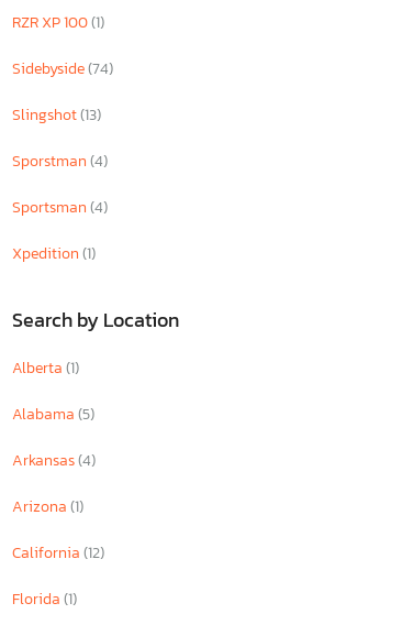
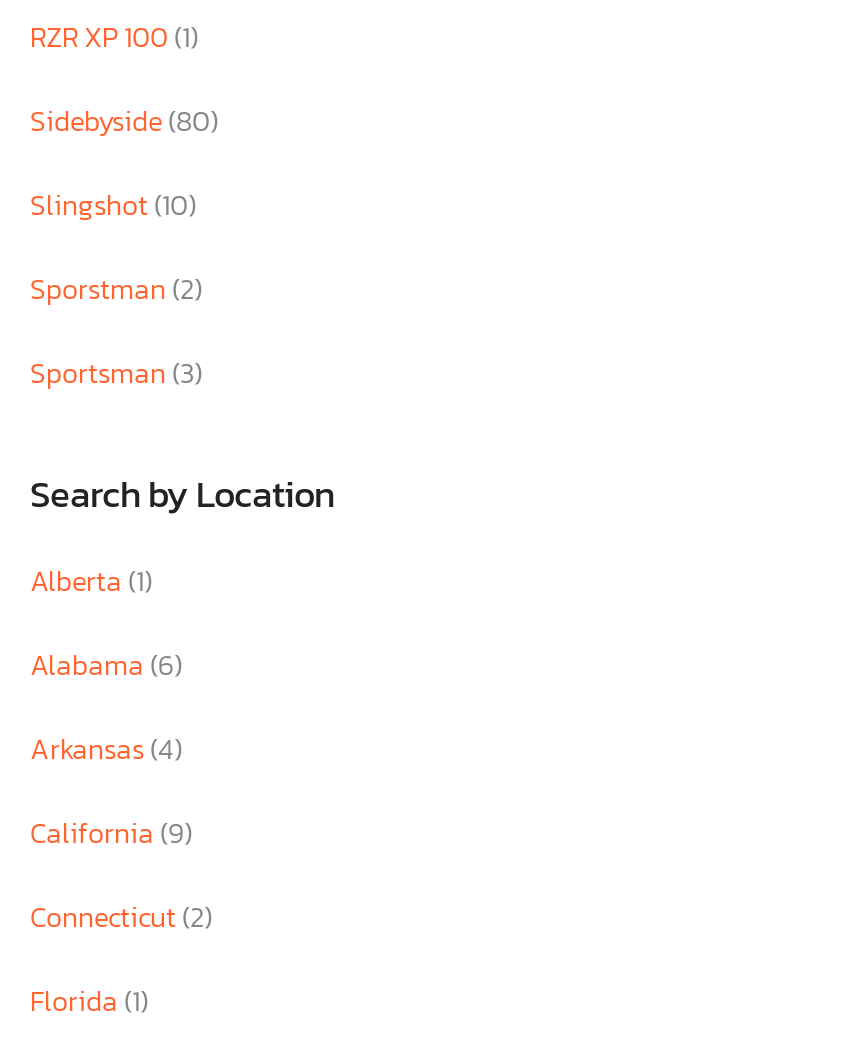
- Sidebyside (74)
- Slingshot (13)
- Sporstman (4)
- Sportsman (4)
- Xpedition (1)
+ Sidebyside(80)
+ Slingshot (10)
+ Sporstman (2)
+ Sportsman (3)

- Alabama (5)
+ Alabama (6)

- Arizona (1)
+ California (9)

- California (12)
+ Connecticut (2)
